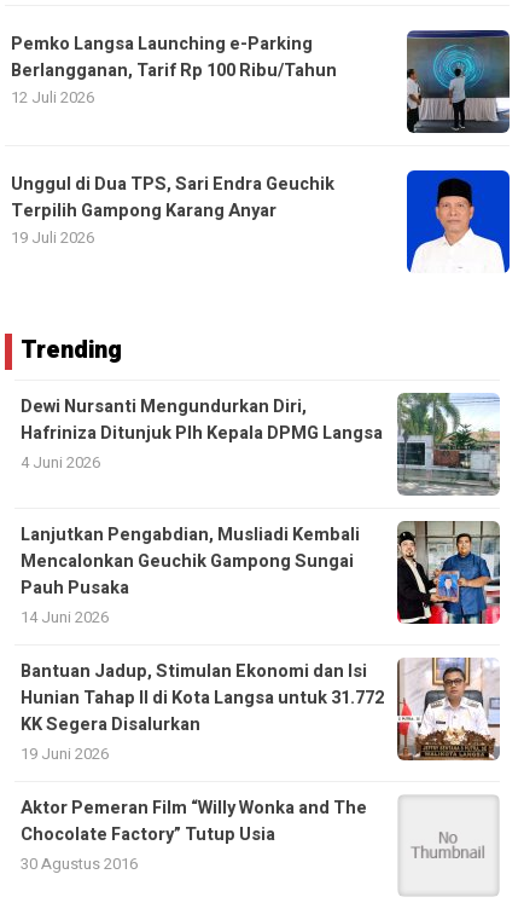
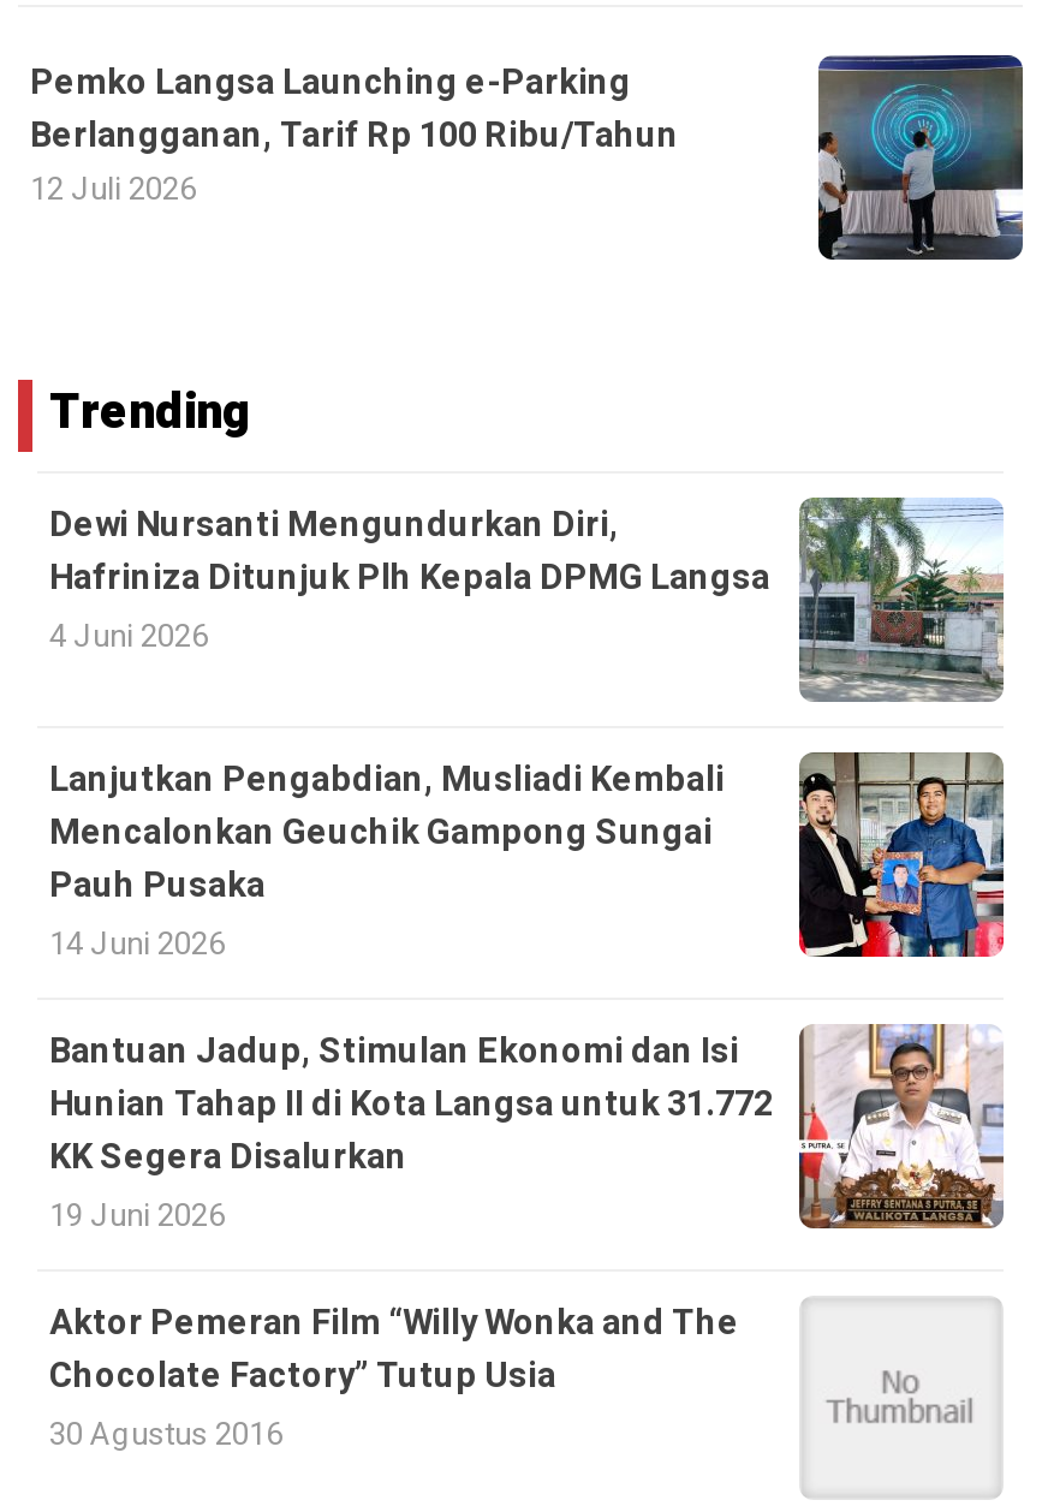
- Unggul di Dua TPS, Sari Endra Geuchik
- Terpilih Gampong Karang Anyar
- 19 Juli 2026

- [image]
